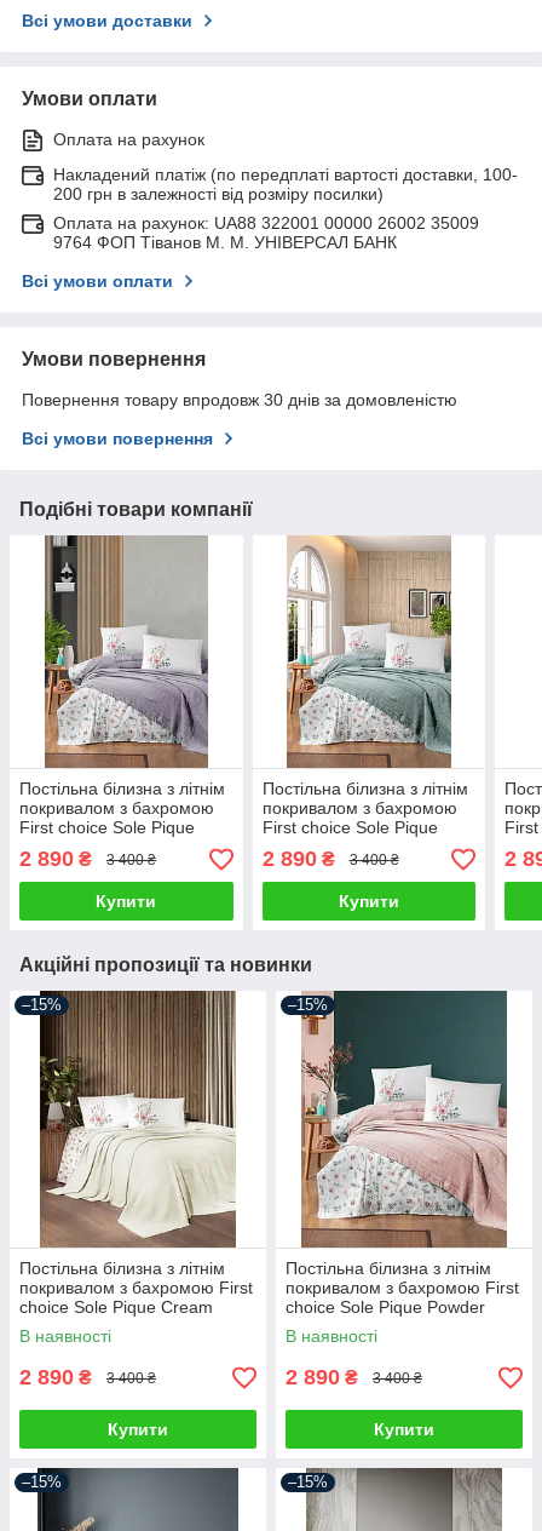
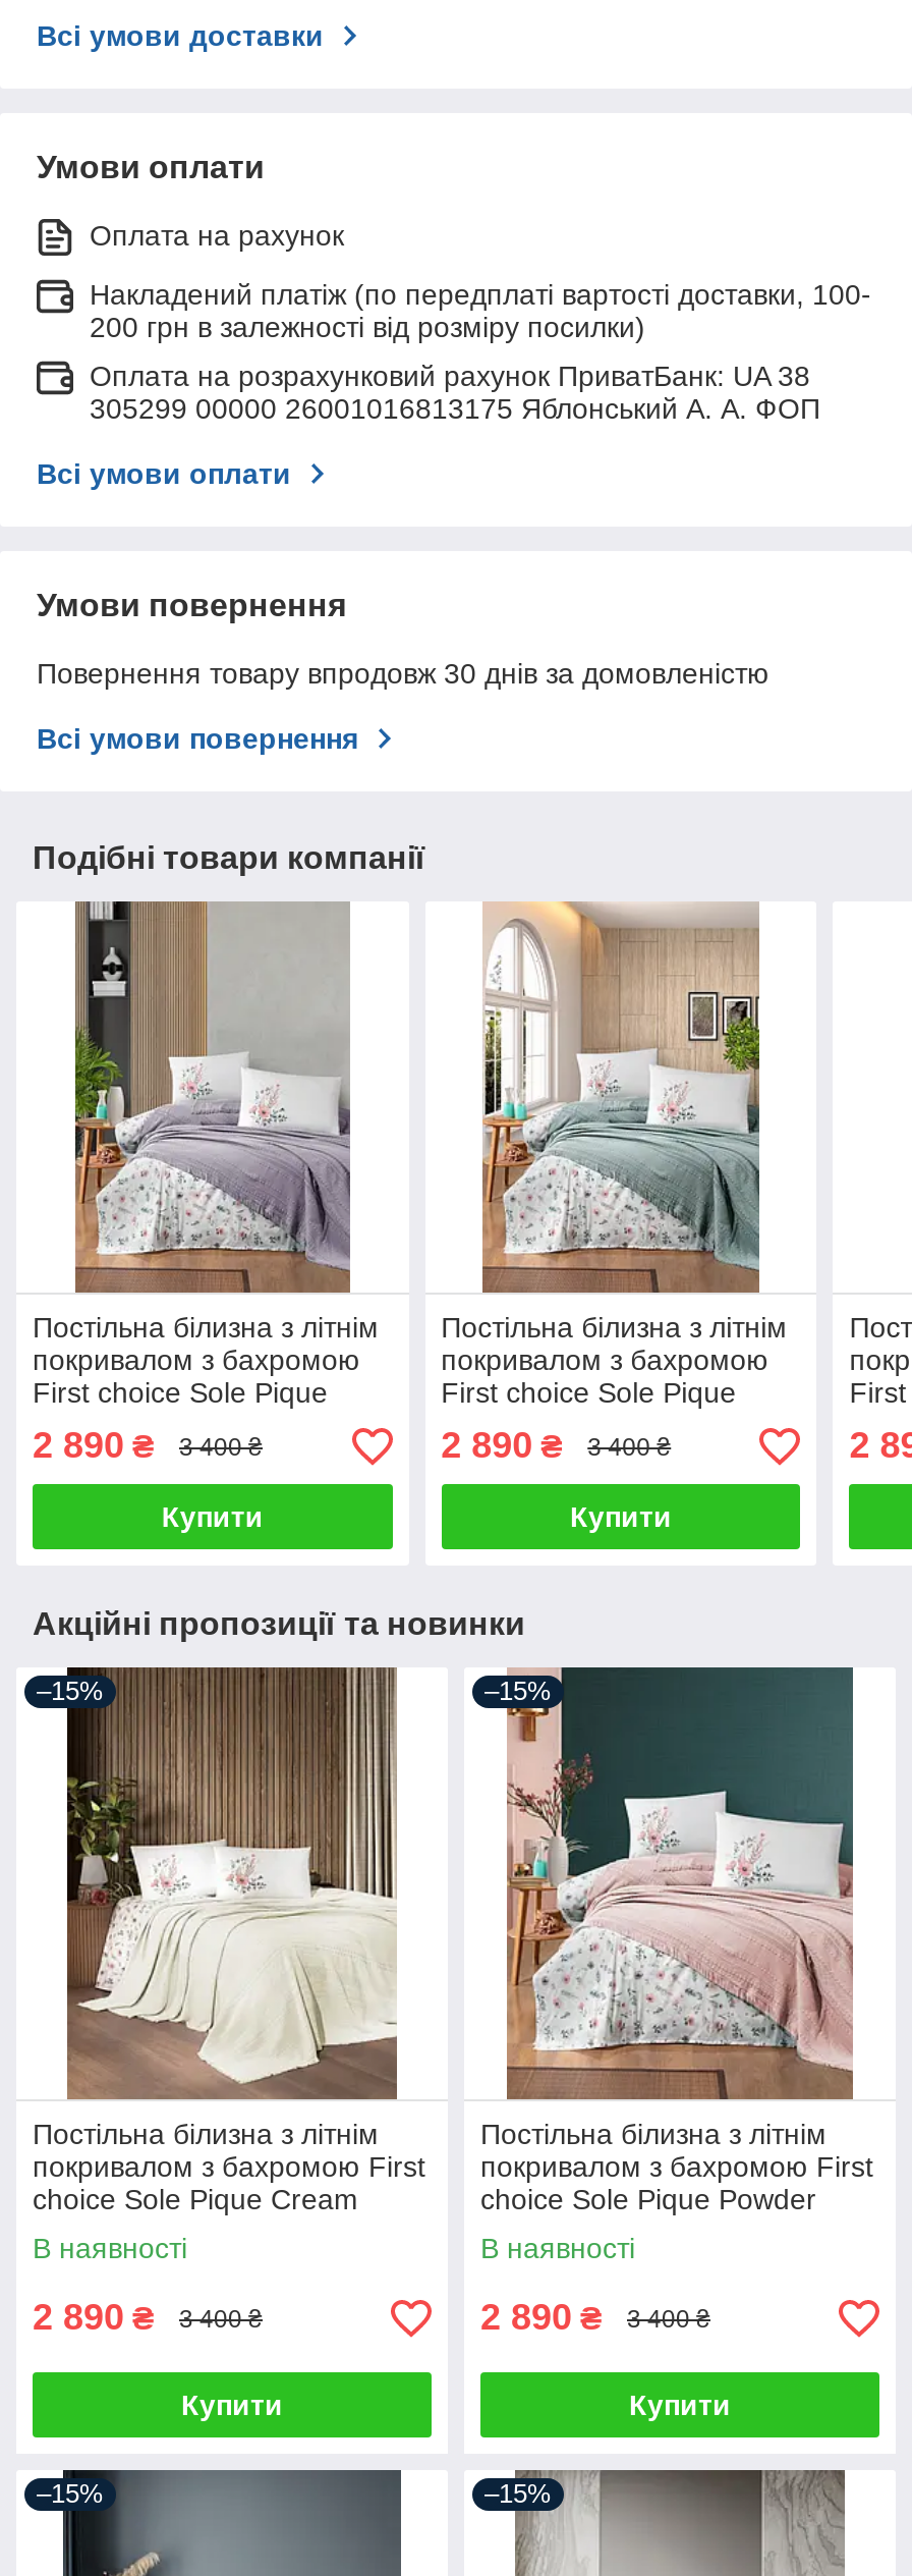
- Оплата на рахунок: UA88 322001 00000 26002 35009
- 9764 ФОП Тіванов М. М. УНІВЕРСАЛ БАНК
+ Оплата на розрахунковий рахунок ПриватБанк: UA 38
+ 305299 00000 26001016813175 Яблонський А. А. ФОП
